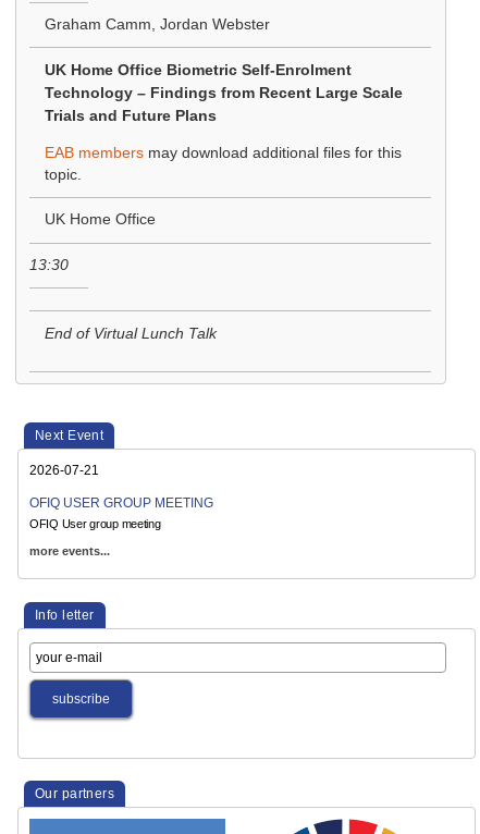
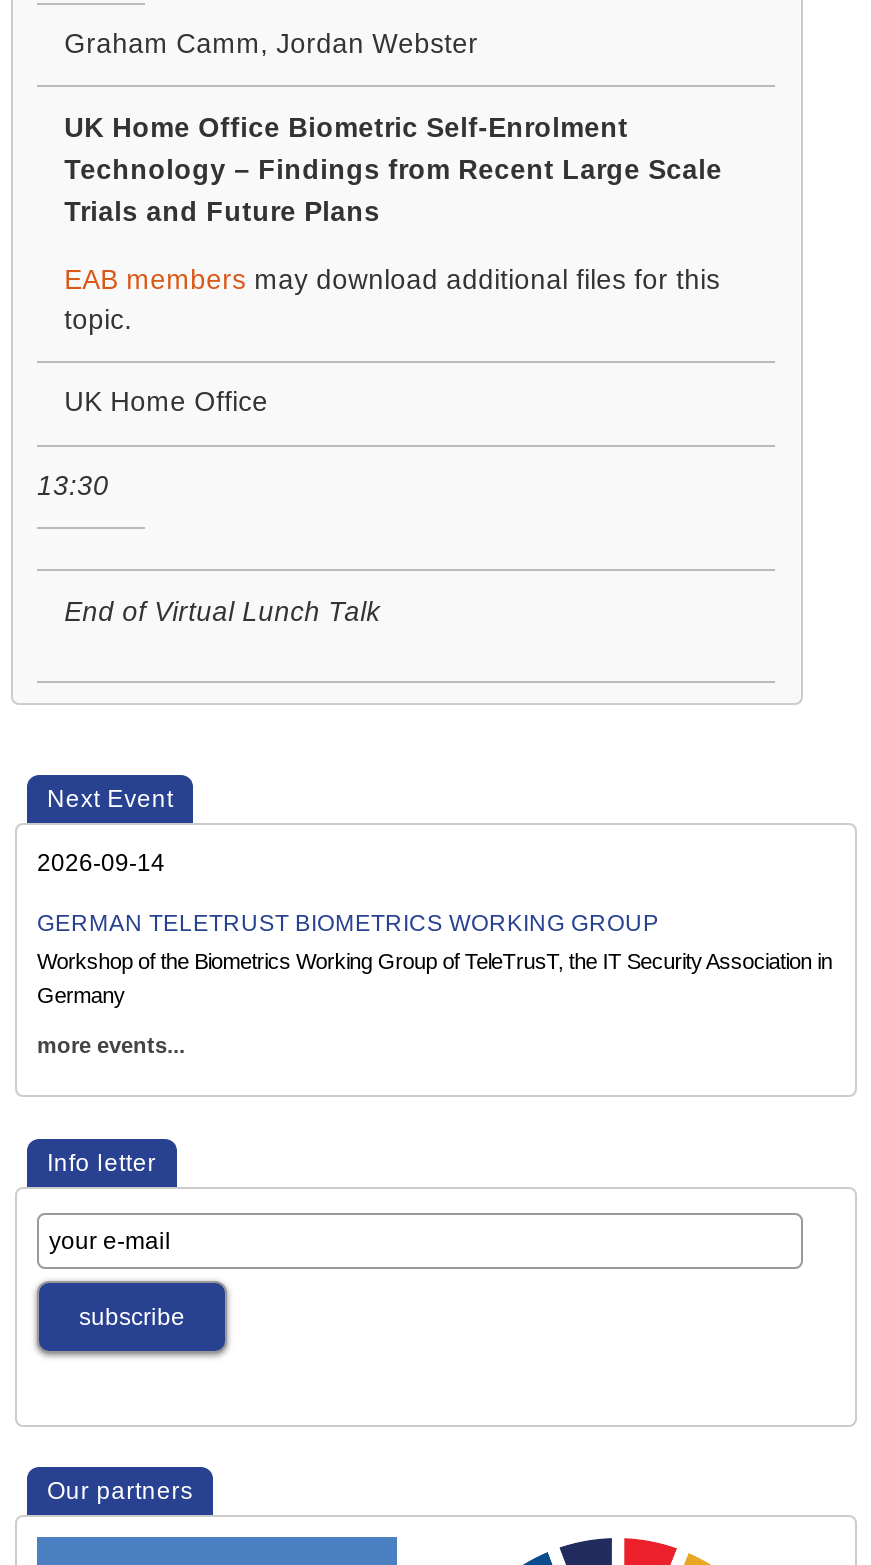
- 2026-07-21
+ 2026-09-14

- OFIQ USER GROUP MEETING
+ GERMAN TELETRUST BIOMETRICS WORKING GROUP

- OFIQ User group meeting
+ Workshop of the Biometrics Working Group of TeleTrusT, the IT Security Association in
+ Germany
